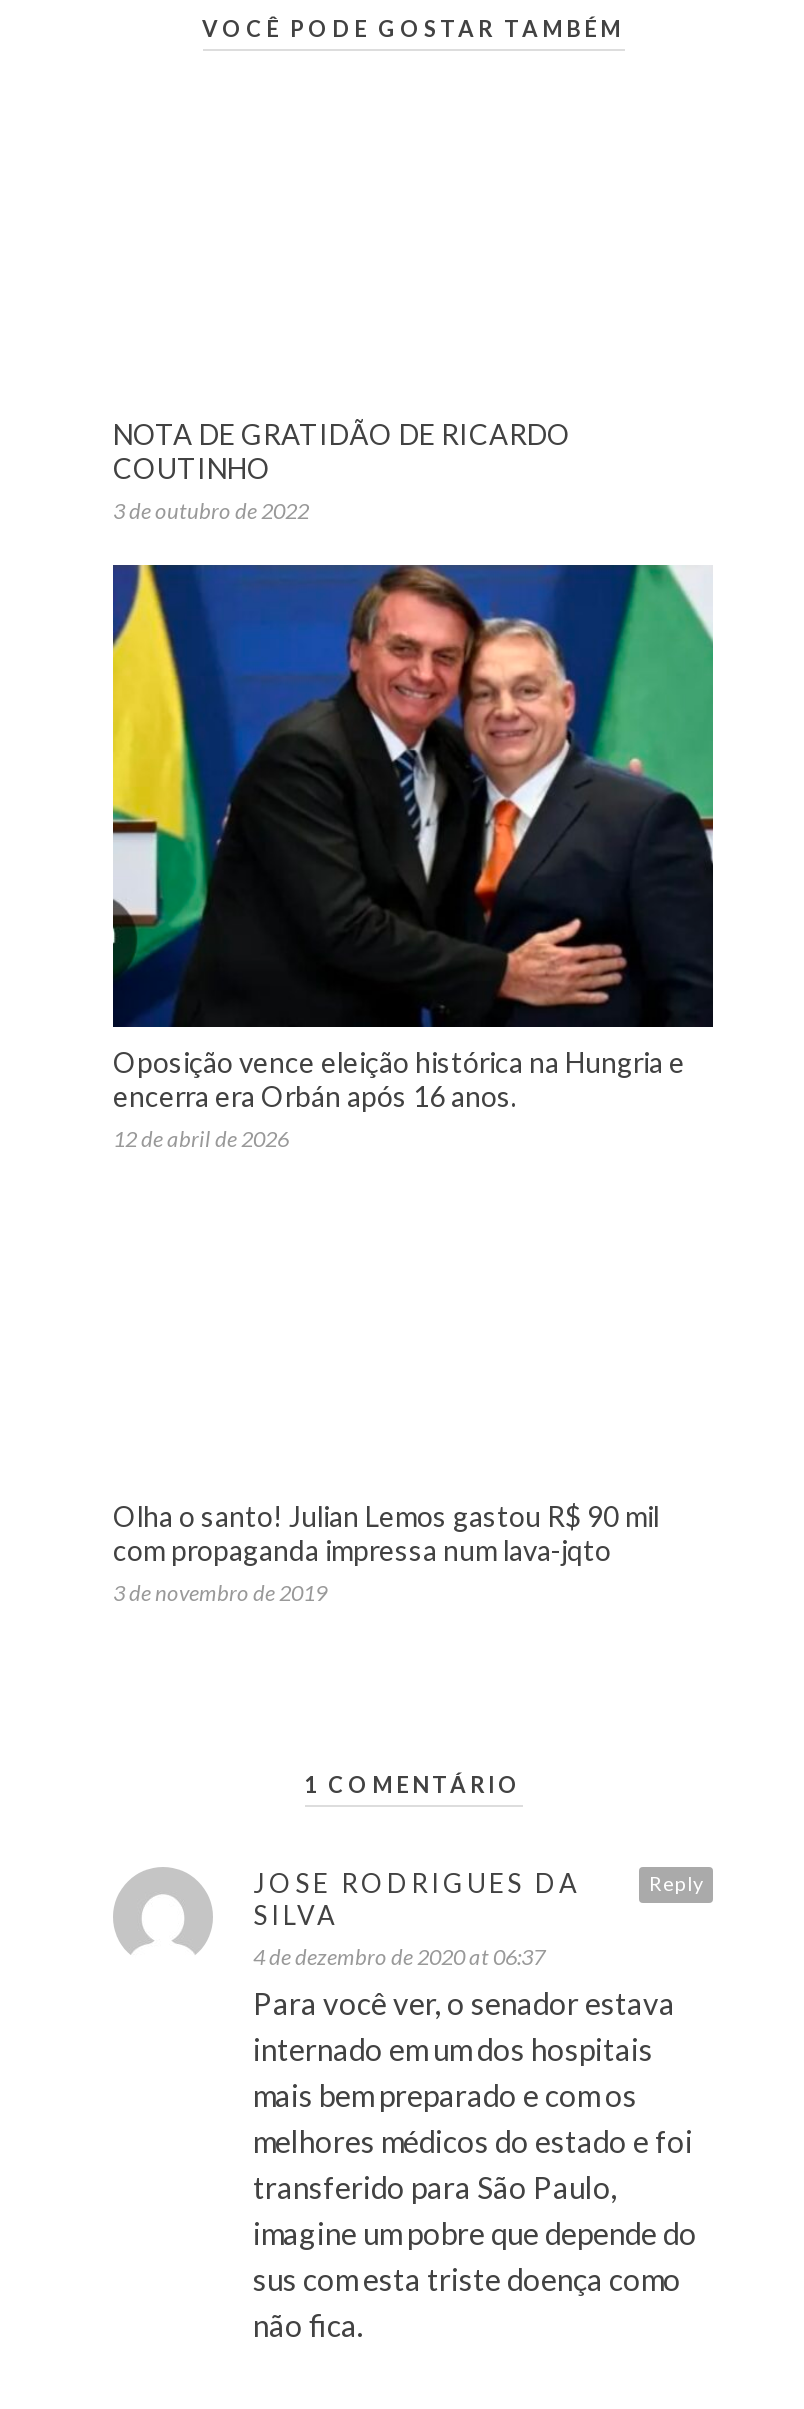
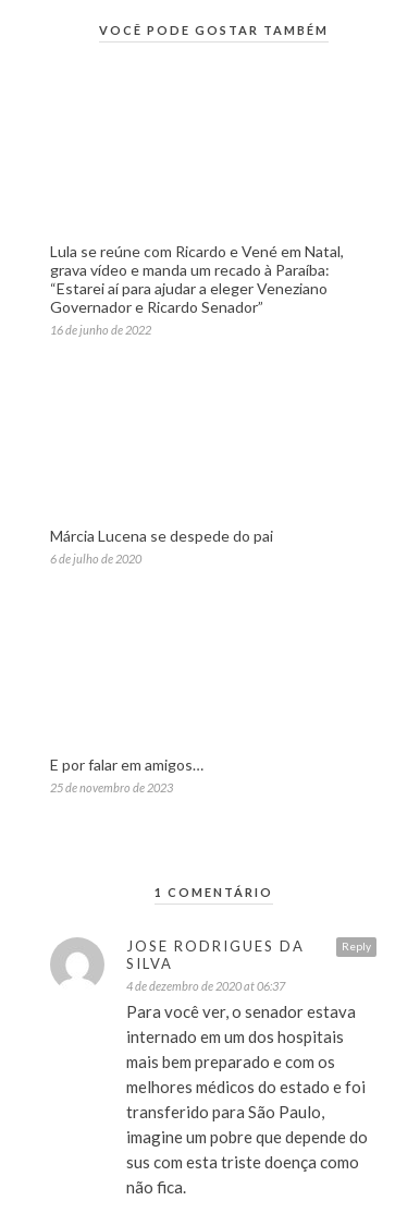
- NOTA DE GRATIDÃO DE RICARDO
- COUTINHO
- 3 de outubro de 2022
+ Lula se reúne com Ricardo e Vené em Natal,
+ grava vídeo e manda um recado à Paraíba:
+ “Estarei aí para ajudar a eleger Veneziano
+ Governador e Ricardo Senador”
+ 16 de junho de 2022

- [image]

- Oposição vence eleição histórica na Hungria e
- encerra era Orbán após 16 anos.
- 12 de abril de 2026
+ Márcia Lucena se despede do pai
+ 6 de julho de 2020

- Olha o santo! Julian Lemos gastou R$ 90 mil
- com propaganda impressa num lava-jqto
- 3 de novembro de 2019
+ E por falar em amigos…
+ 25 de novembro de 2023
